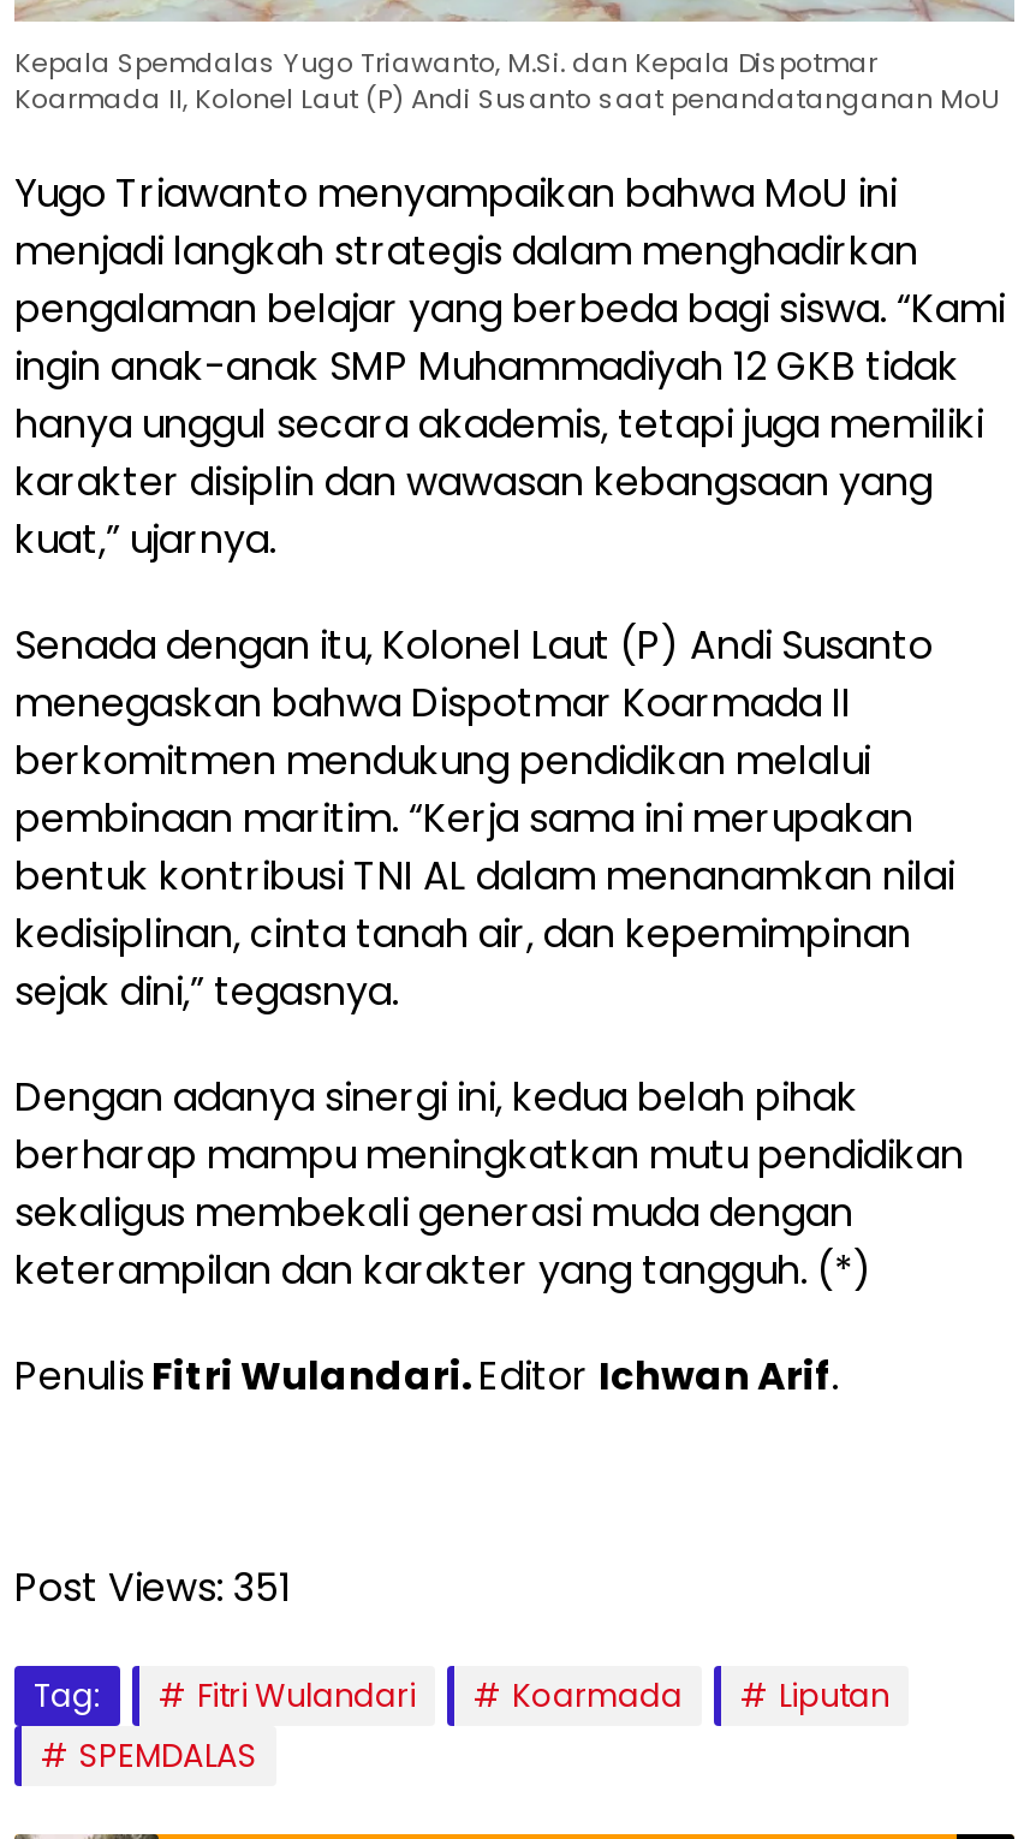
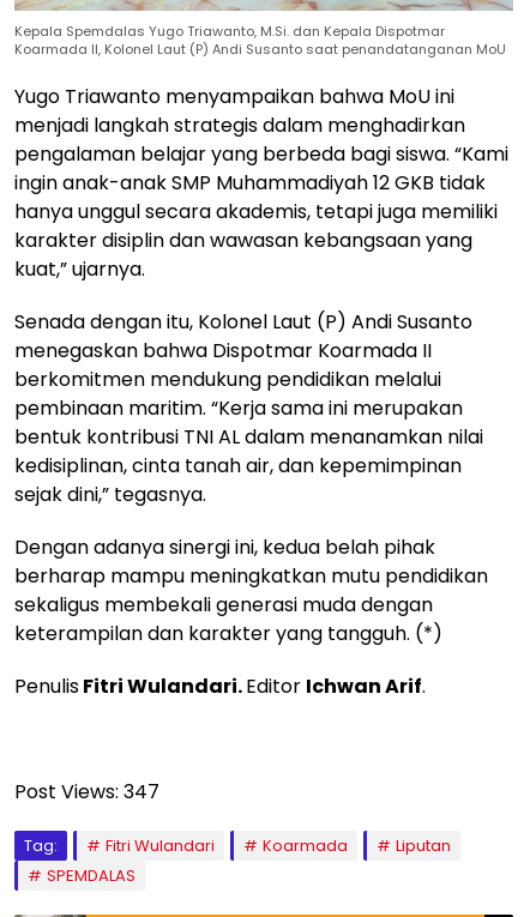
- Post Views: 351
+ Post Views: 347
